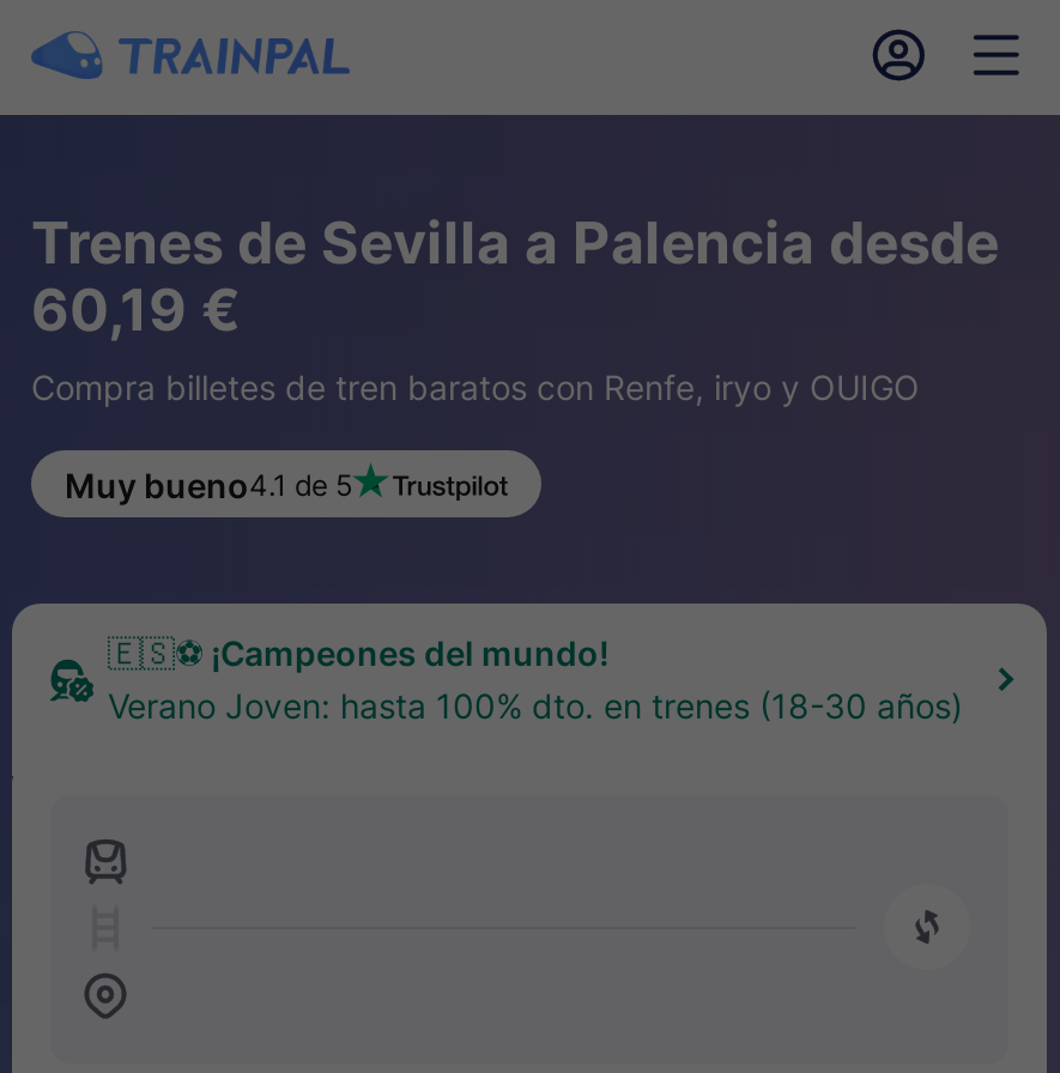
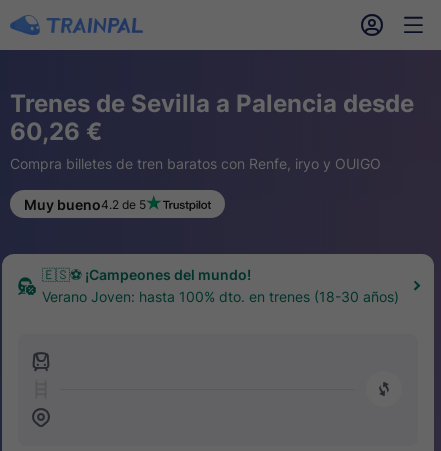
- 60,19 €
+ 60,26 €

- Muy bueno4.1 de 5
+ Muy bueno4.2 de 5
